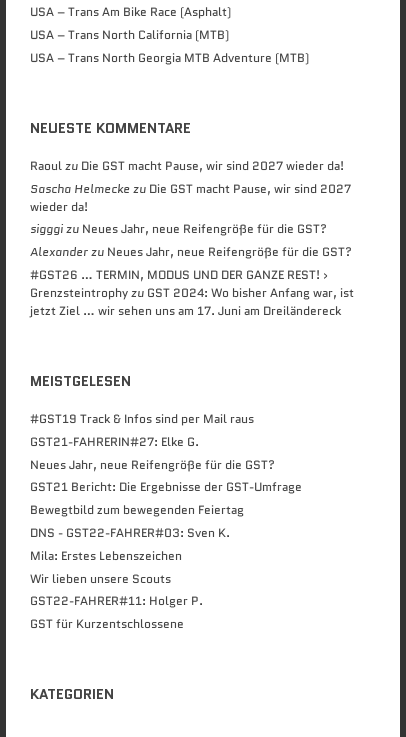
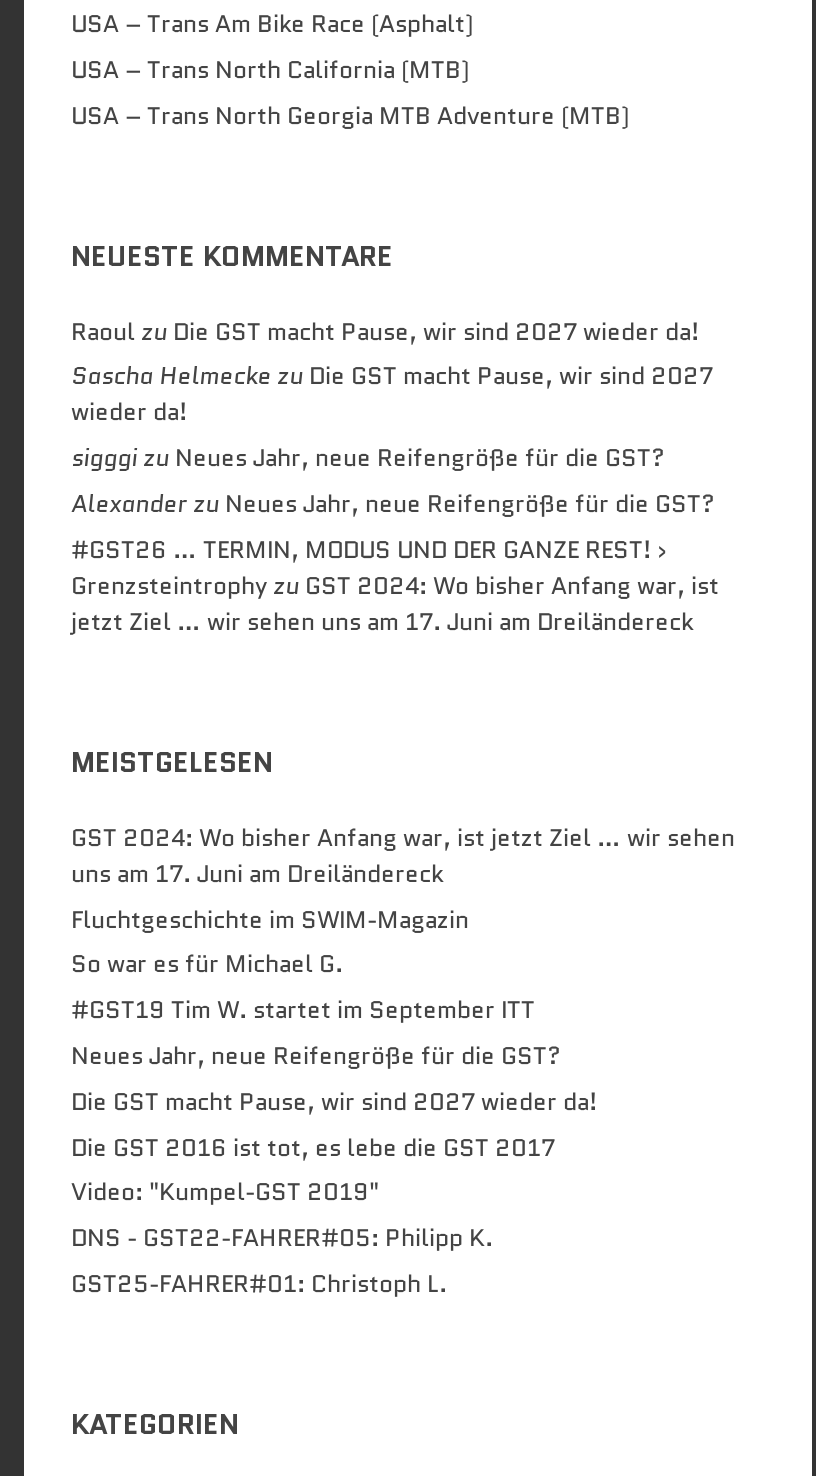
- #GST19 Track & Infos sind per Mail raus
- GST21-FAHRERIN#27: Elke G.
+ GST 2024: Wo bisher Anfang war, ist jetzt Ziel … wir sehen
+ uns am 17. Juni am Dreiländereck
+ Fluchtgeschichte im SWIM-Magazin
+ So war es für Michael G.
+ #GST19 Tim W. startet im September ITT

moved down: Neues Jahr, neue Reifengröße für die GST?

- GST21 Bericht: Die Ergebnisse der GST-Umfrage
- Bewegtbild zum bewegenden Feiertag
- DNS - GST22-FAHRER#03: Sven K.
- Mila: Erstes Lebenszeichen
- Wir lieben unsere Scouts
- GST22-FAHRER#11: Holger P.
- GST für Kurzentschlossene
+ Die GST macht Pause, wir sind 2027 wieder da!
+ Die GST 2016 ist tot, es lebe die GST 2017
+ Video: "Kumpel-GST 2019"
+ DNS - GST22-FAHRER#05: Philipp K.
+ GST25-FAHRER#01: Christoph L.
